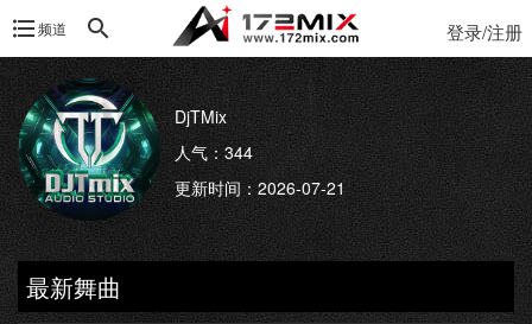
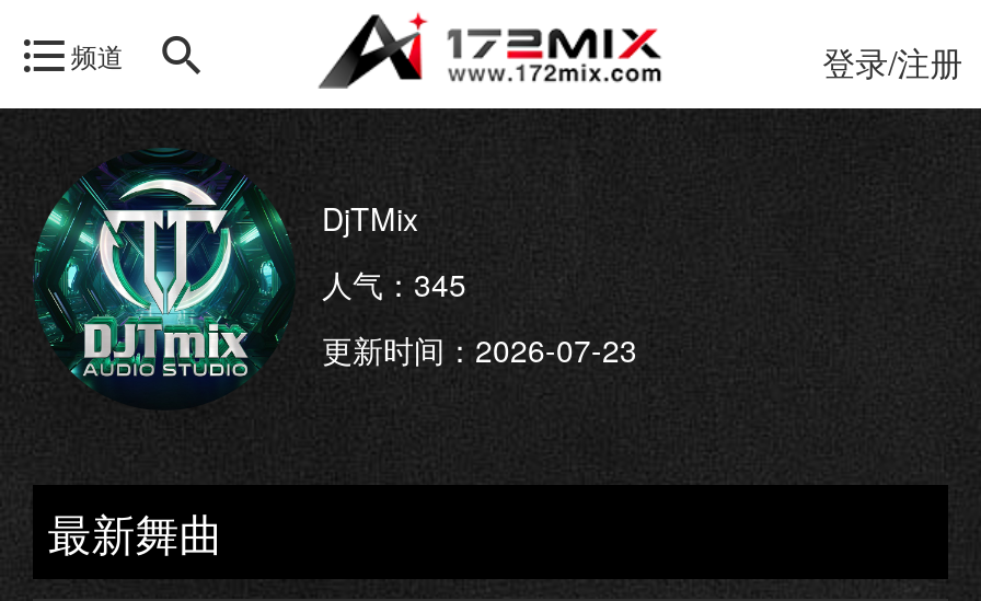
- 人气：344
+ 人气：345

- 更新时间：2026-07-21
+ 更新时间：2026-07-23
